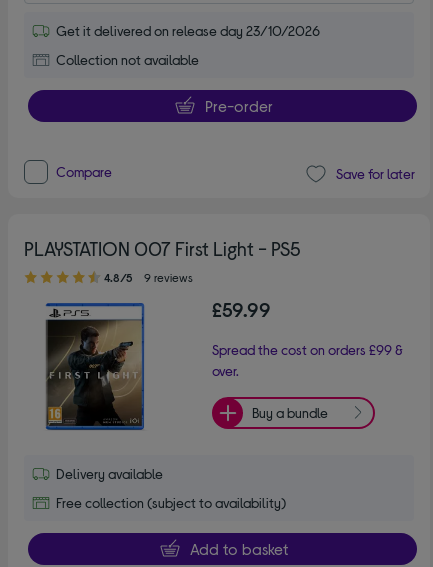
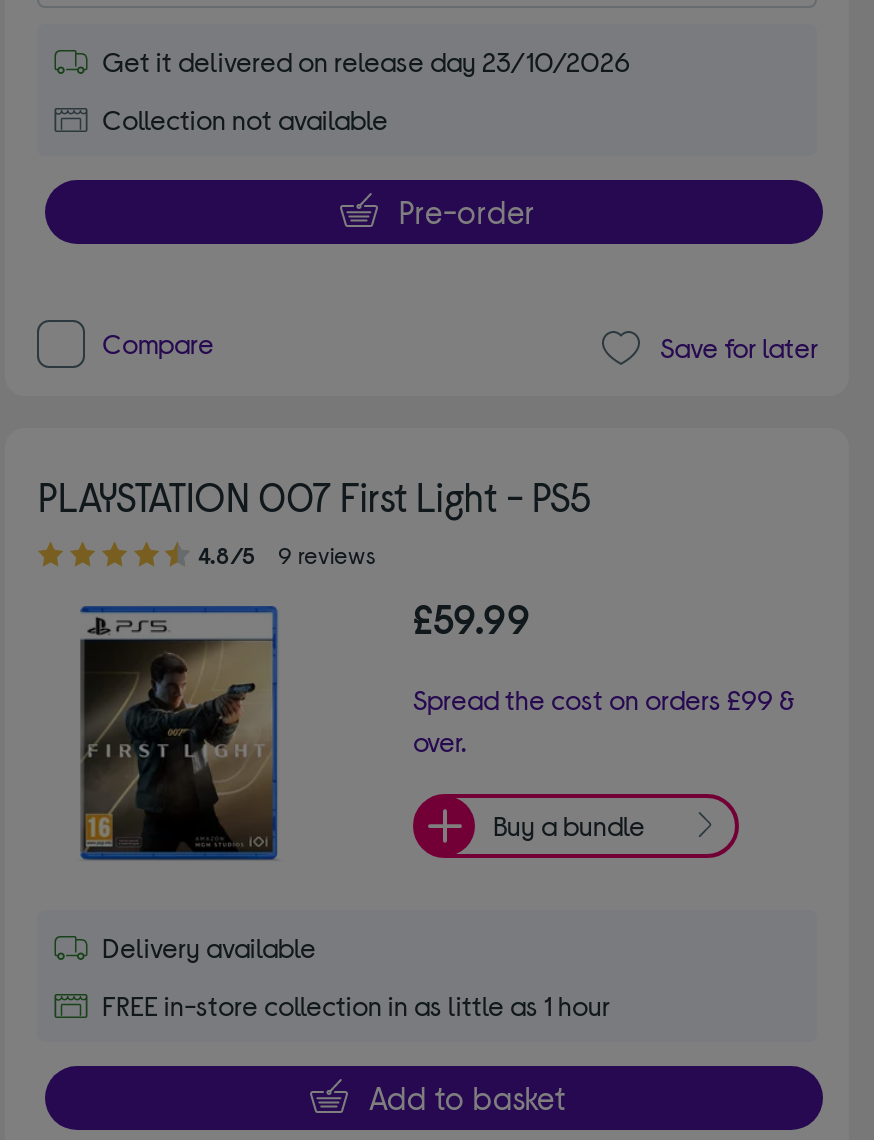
- Free collection (subject to availability)
+ FREE in-store collection in as little as 1 hour
